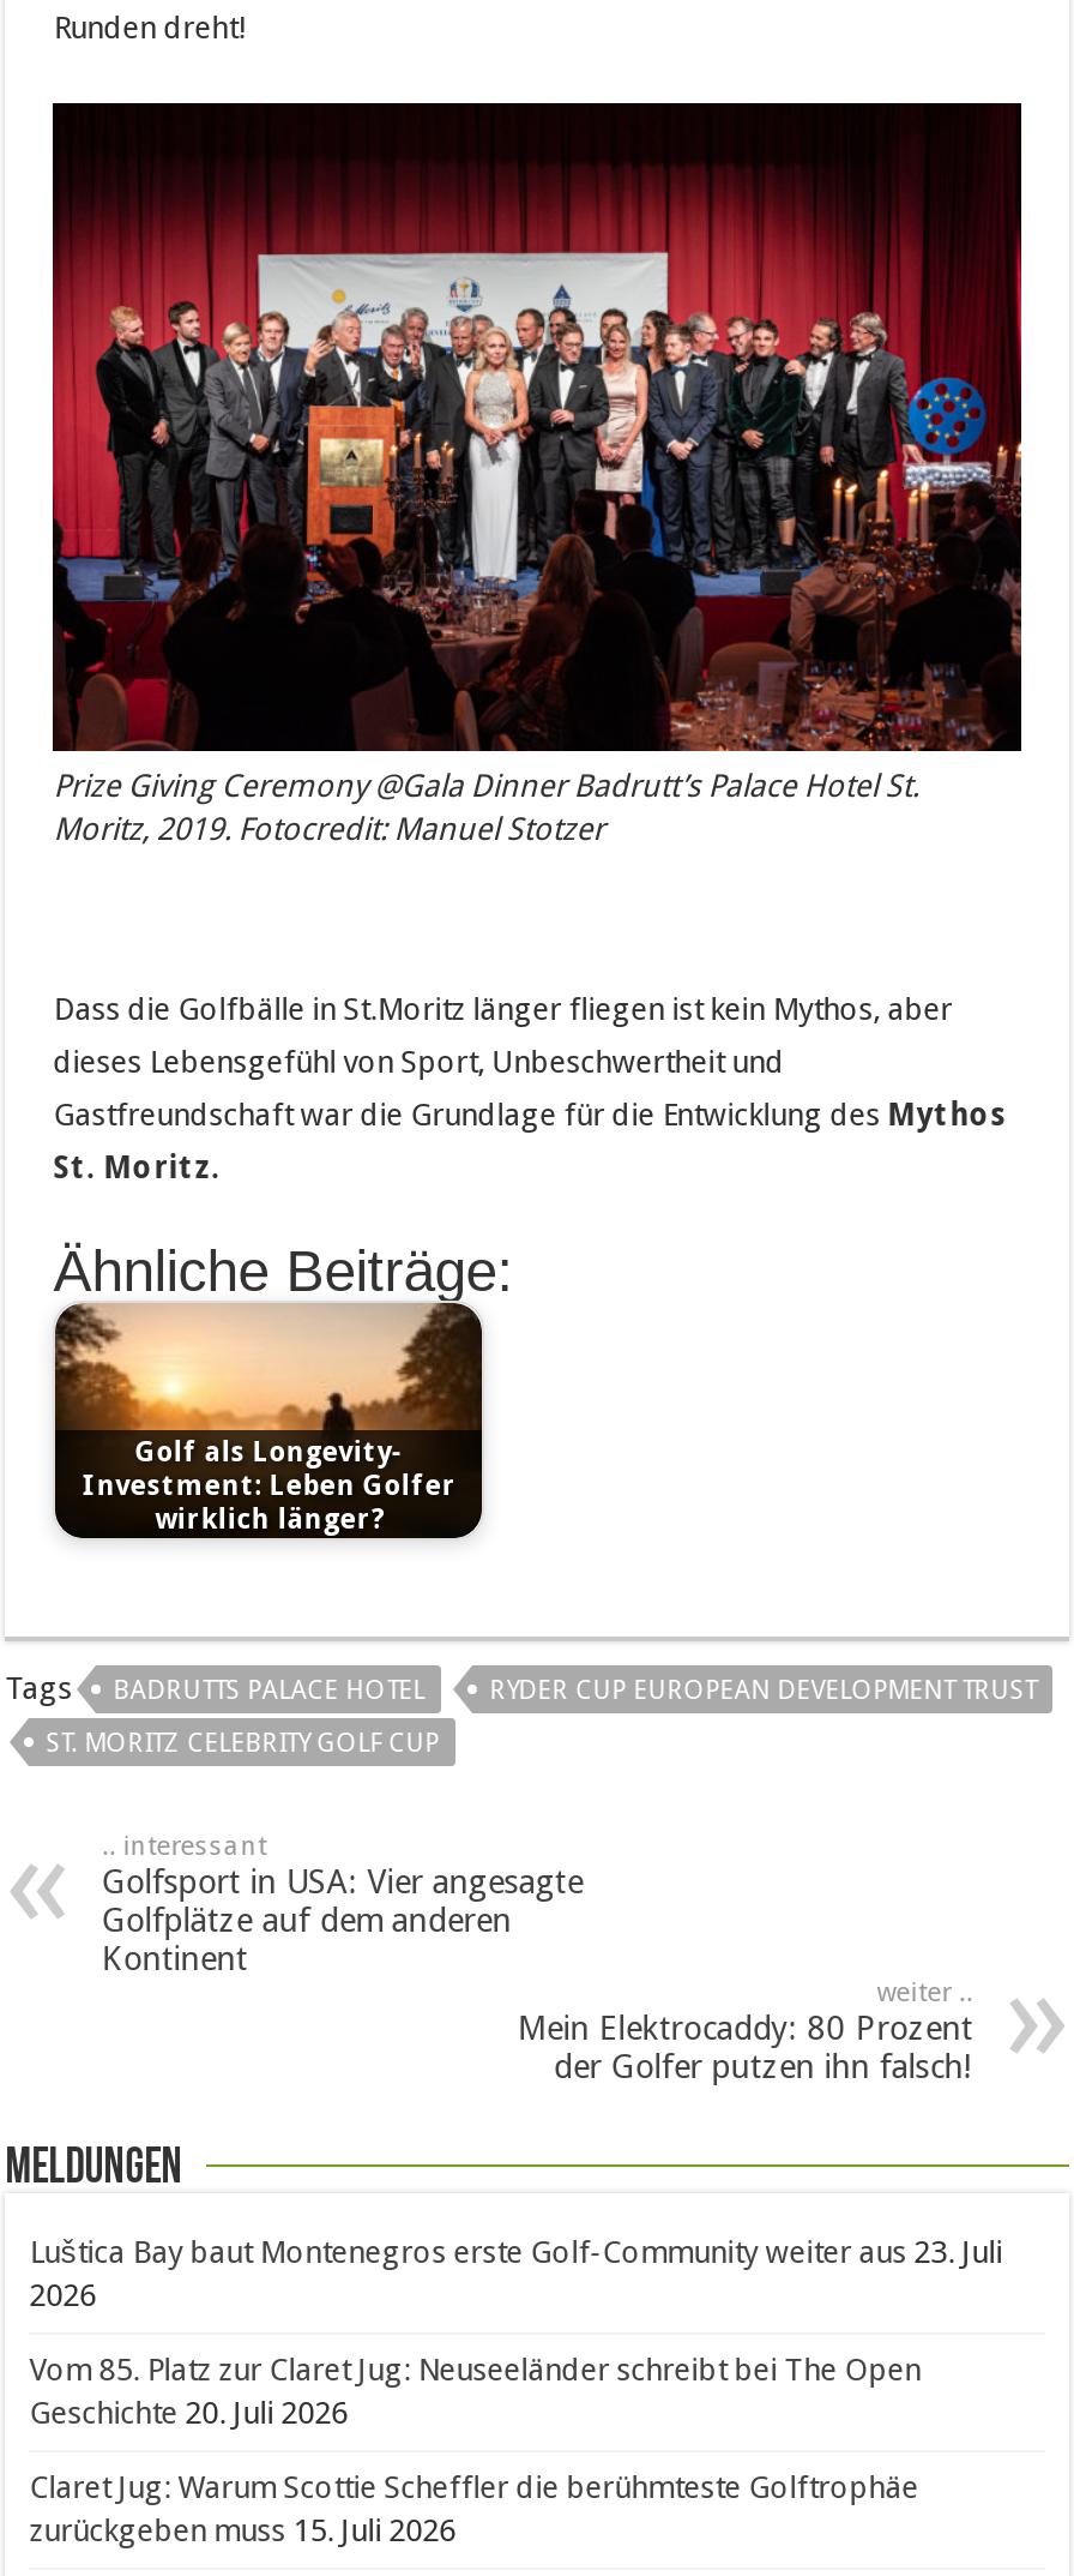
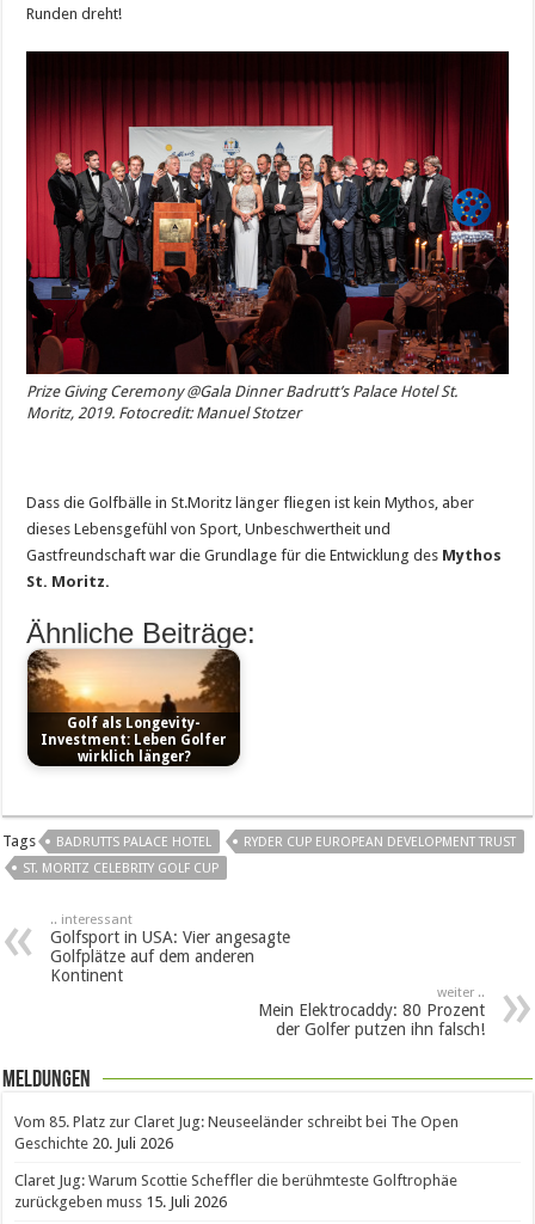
- Luštica Bay baut Montenegros erste Golf-Community weiter aus 23. Juli
- 2026
